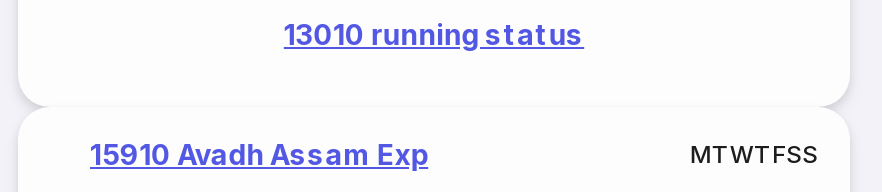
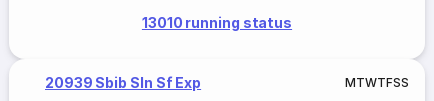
- 15910 Avadh Assam Exp
+ 20939 Sbib Sln Sf Exp
